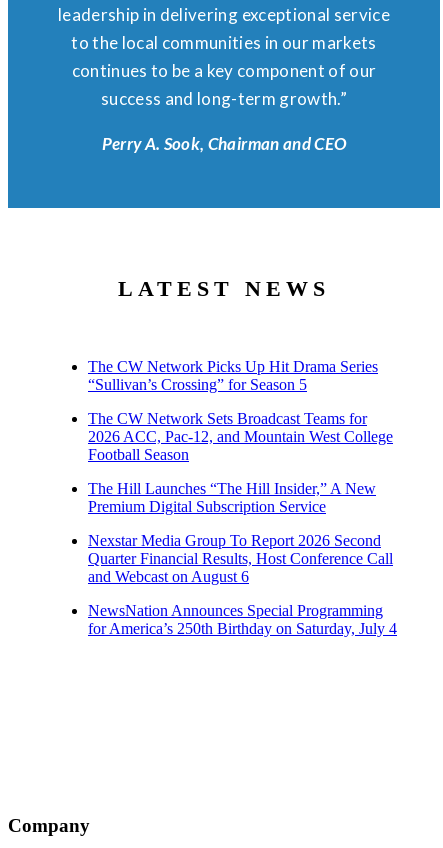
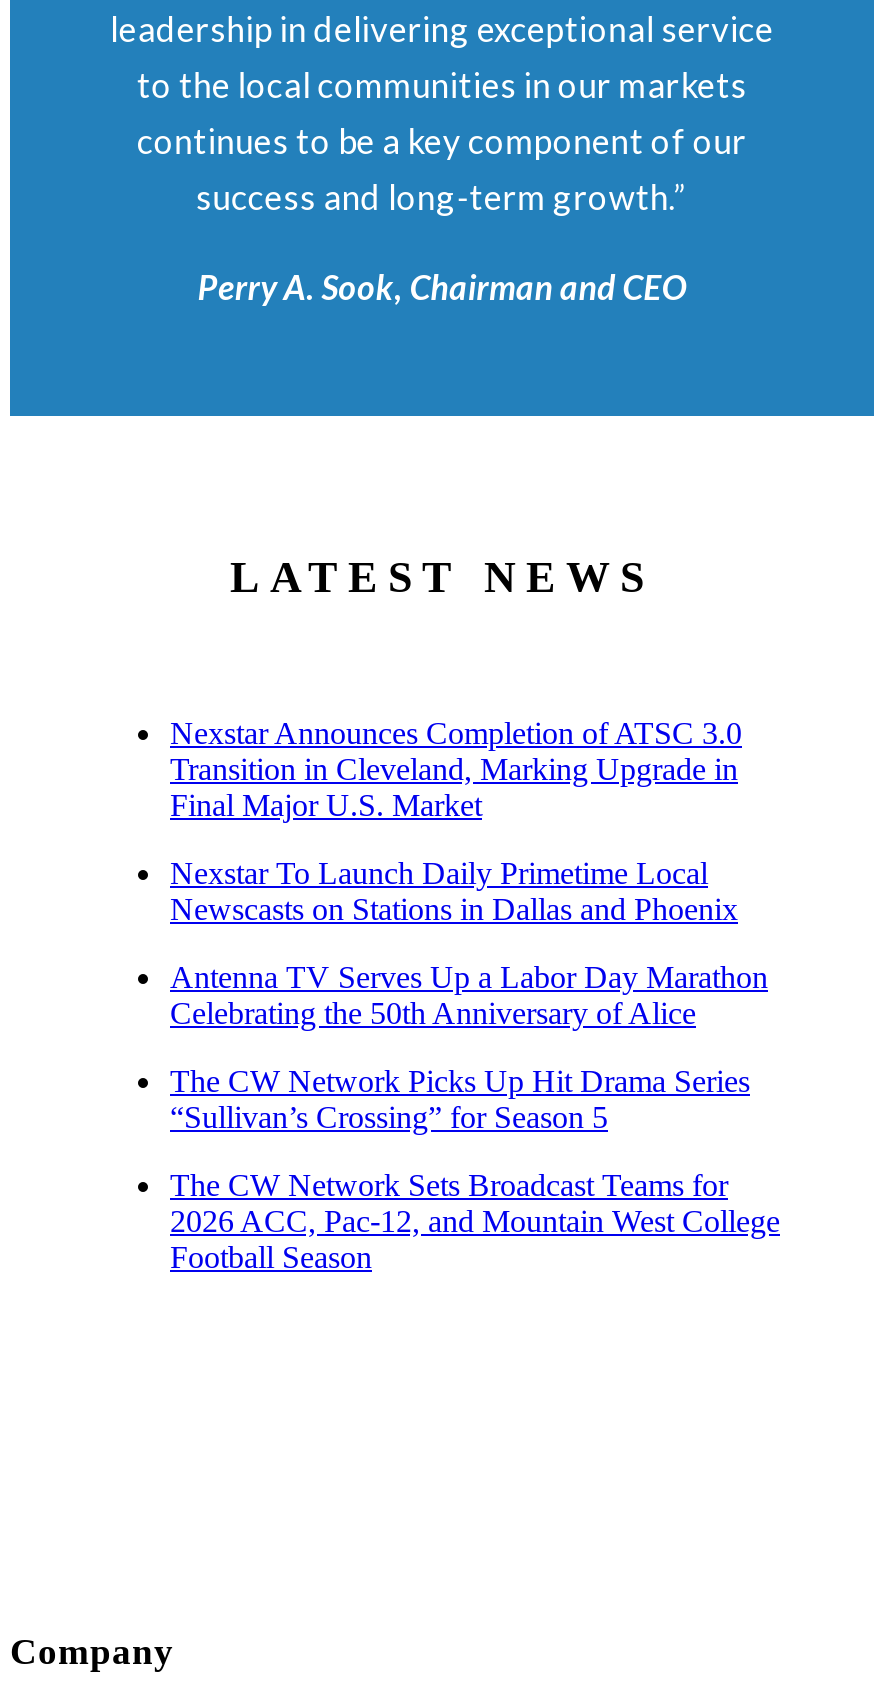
+ Nexstar Announces Completion of ATSC 3.0
+ Transition in Cleveland, Marking Upgrade in
+ Final Major U.S. Market
+ Nexstar To Launch Daily Primetime Local
+ Newscasts on Stations in Dallas and Phoenix
+ Antenna TV Serves Up a Labor Day Marathon
+ Celebrating the 50th Anniversary of Alice

moved down: The CW Network Picks Up Hit Drama Series | “Sullivan’s Crossing” for Season 5 | The CW Network Sets Broadcast Teams for | 2026 ACC, Pac-12, and Mountain West College | Football Season

- The Hill Launches “The Hill Insider,” A New
- Premium Digital Subscription Service
- Nexstar Media Group To Report 2026 Second
- Quarter Financial Results, Host Conference Call
- and Webcast on August 6
- NewsNation Announces Special Programming
- for America’s 250th Birthday on Saturday, July 4
